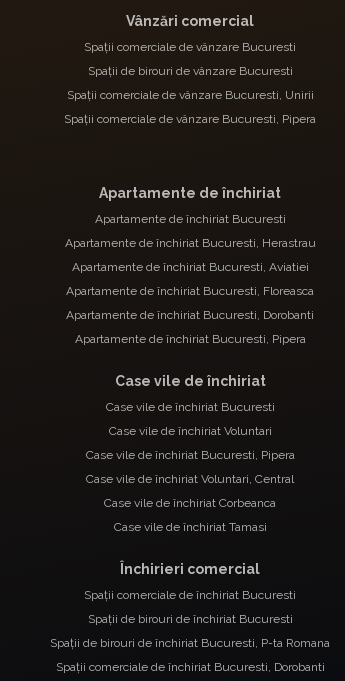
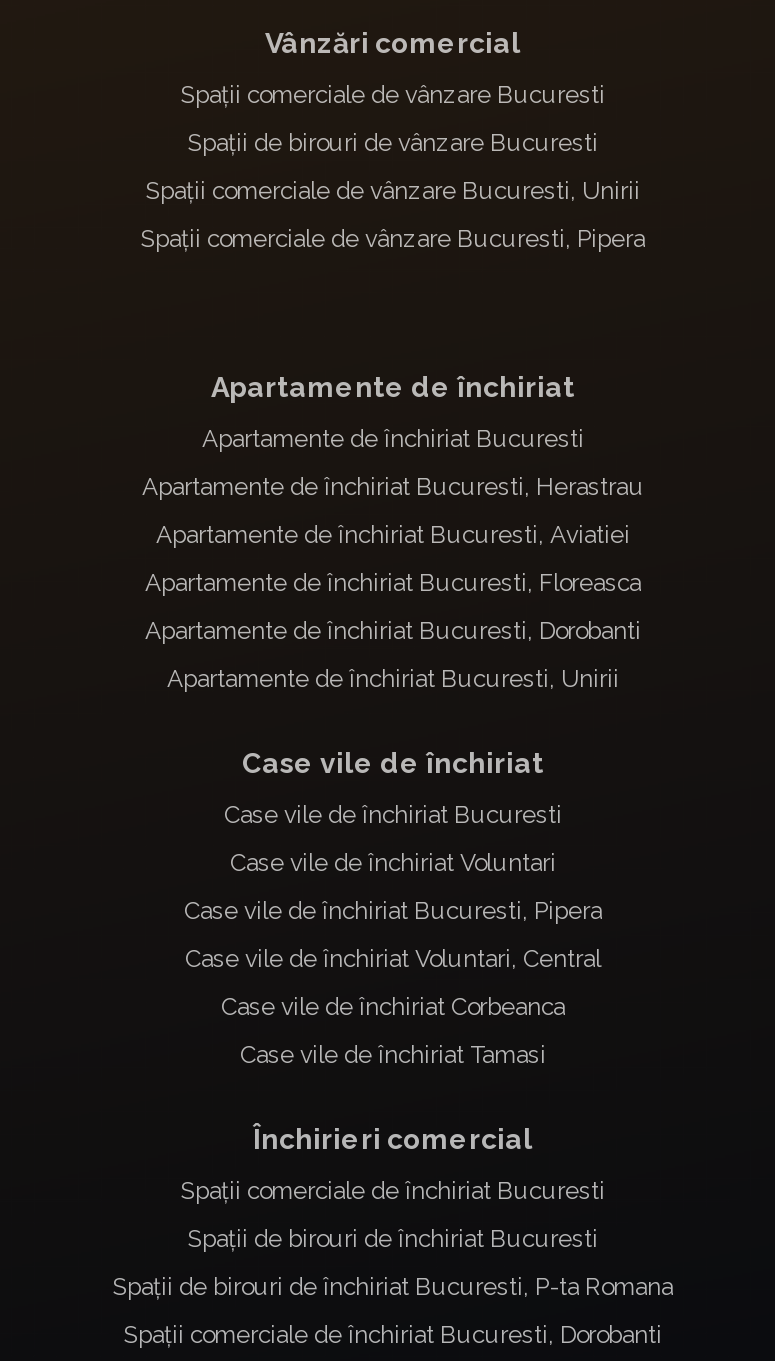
- Apartamente de închiriat Bucuresti, Pipera
+ Apartamente de închiriat Bucuresti, Unirii
